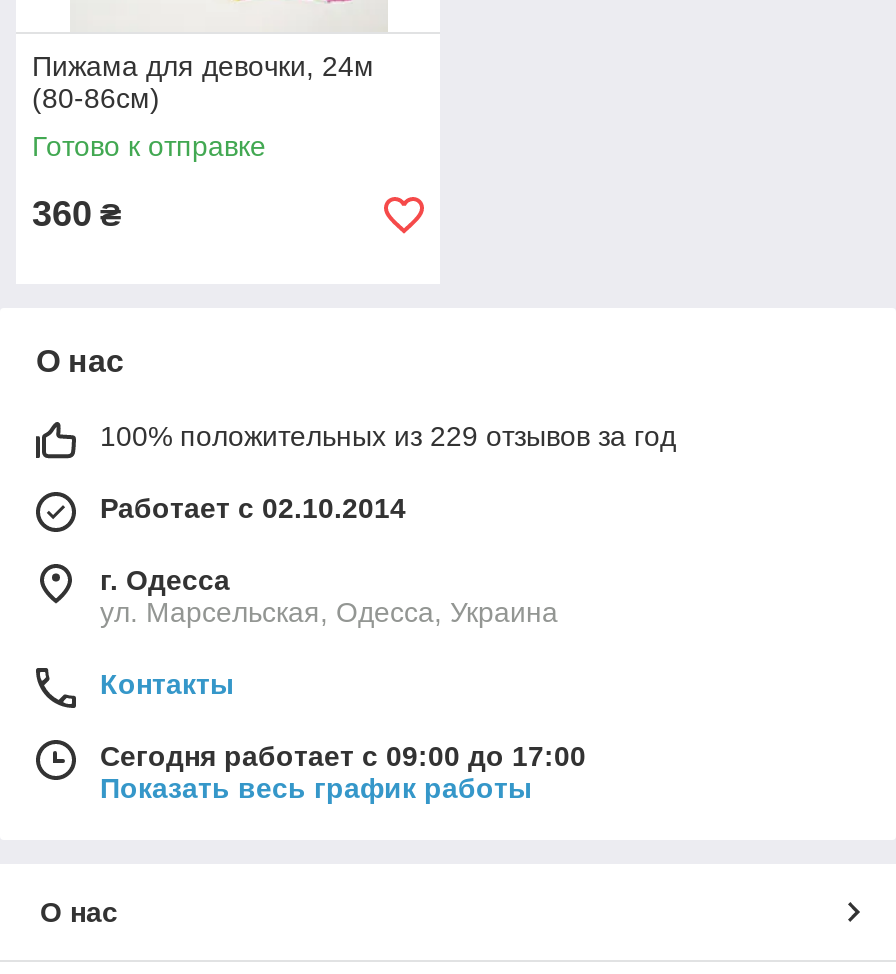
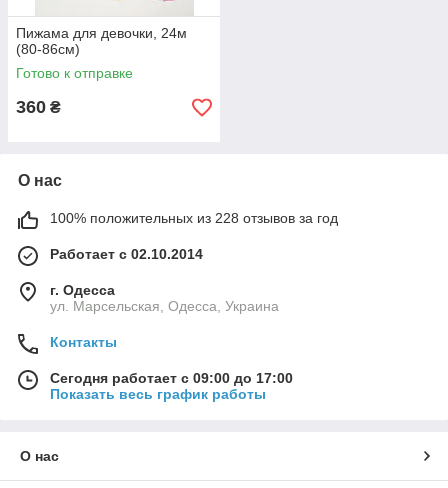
- 100% положительных из 229 отзывов за год
+ 100% положительных из 228 отзывов за год
